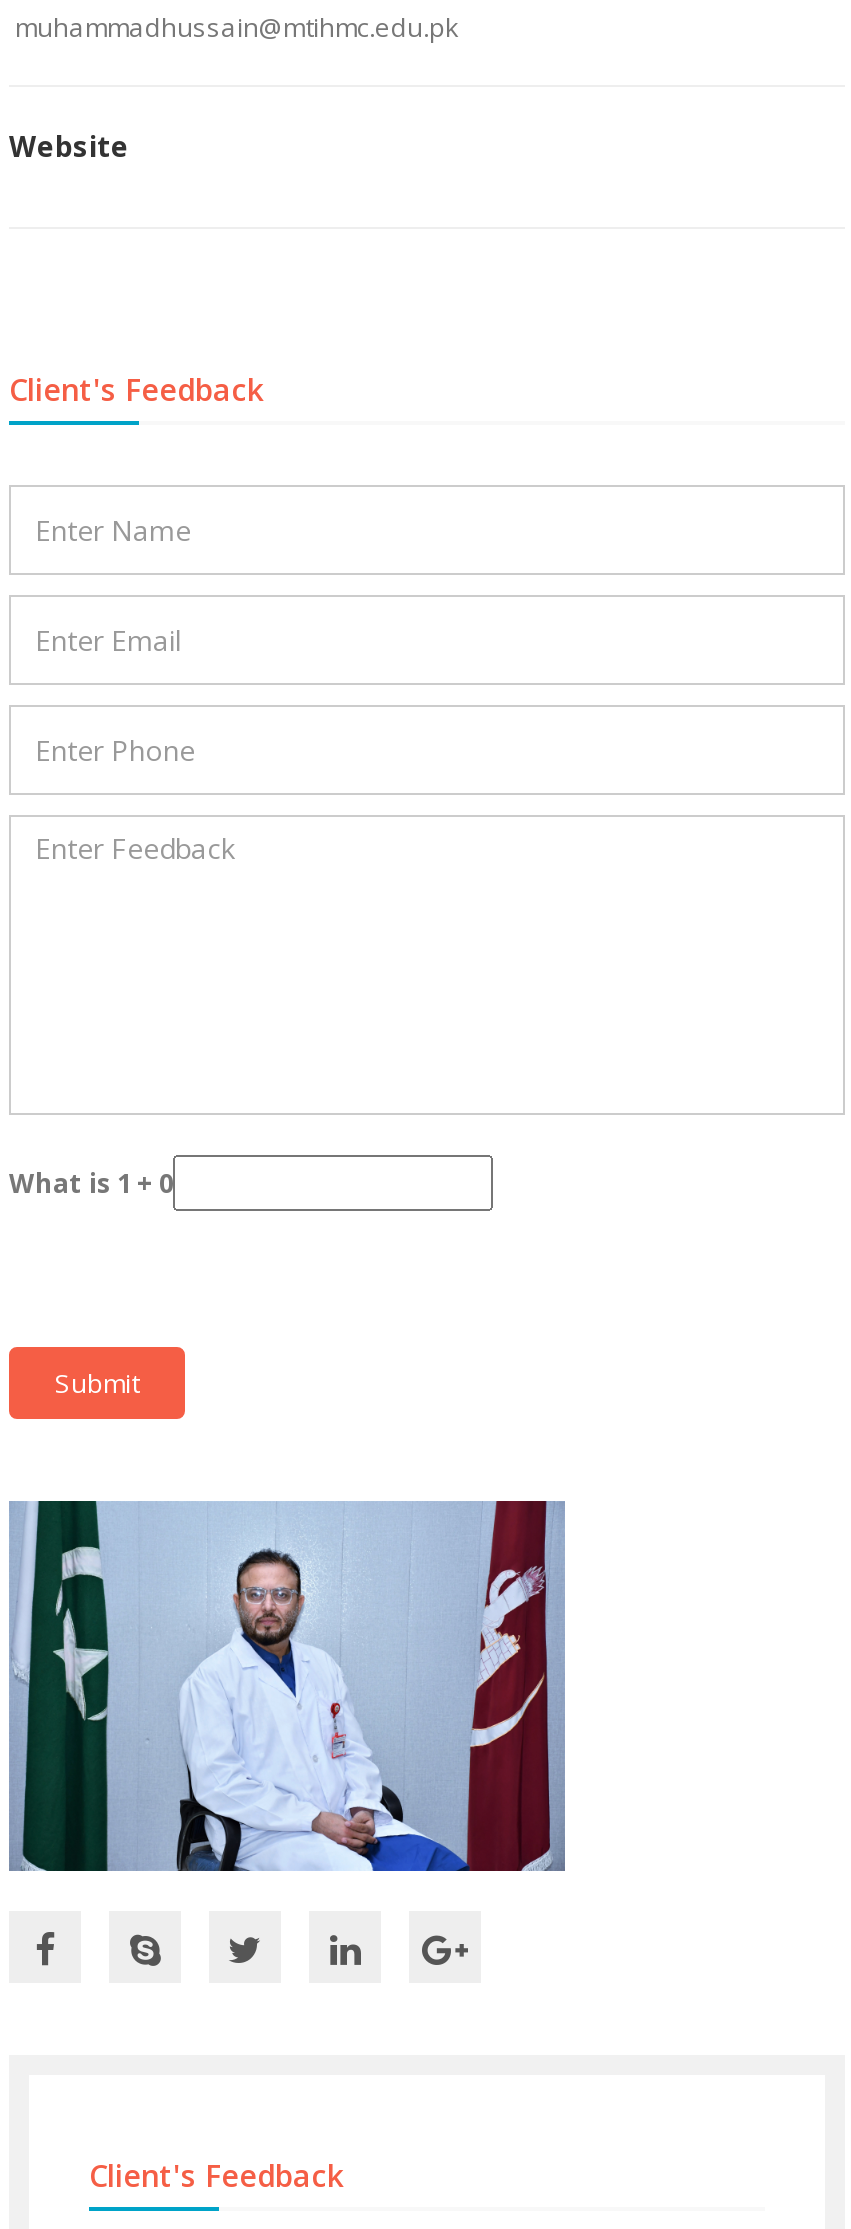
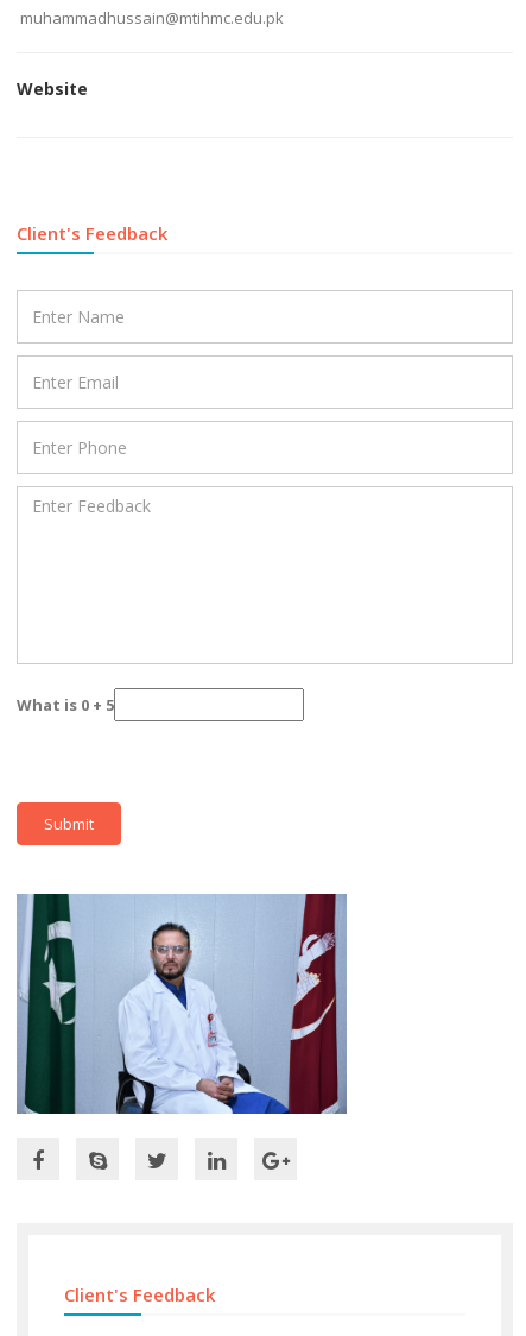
- What is 1 + 0
+ What is 0 + 5
